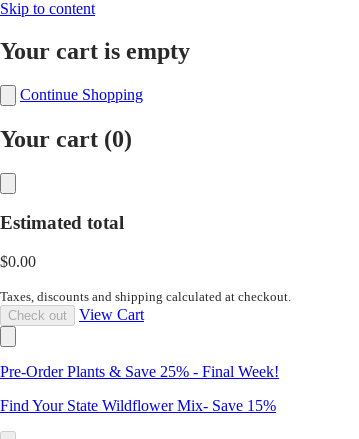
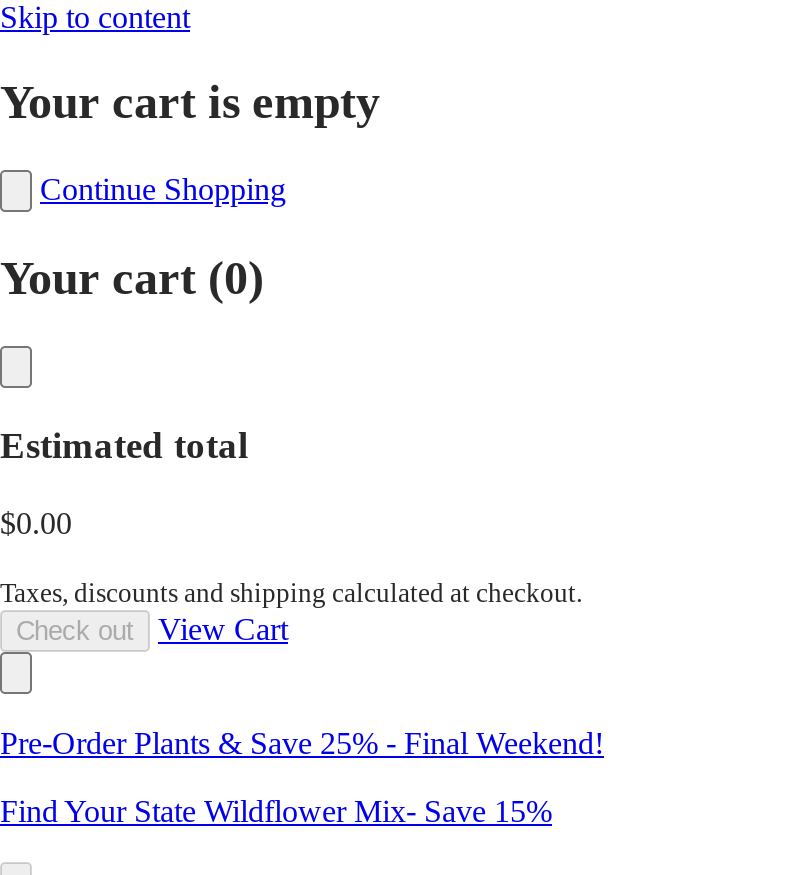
- Pre-Order Plants & Save 25% - Final Week!
+ Pre-Order Plants & Save 25% - Final Weekend!
